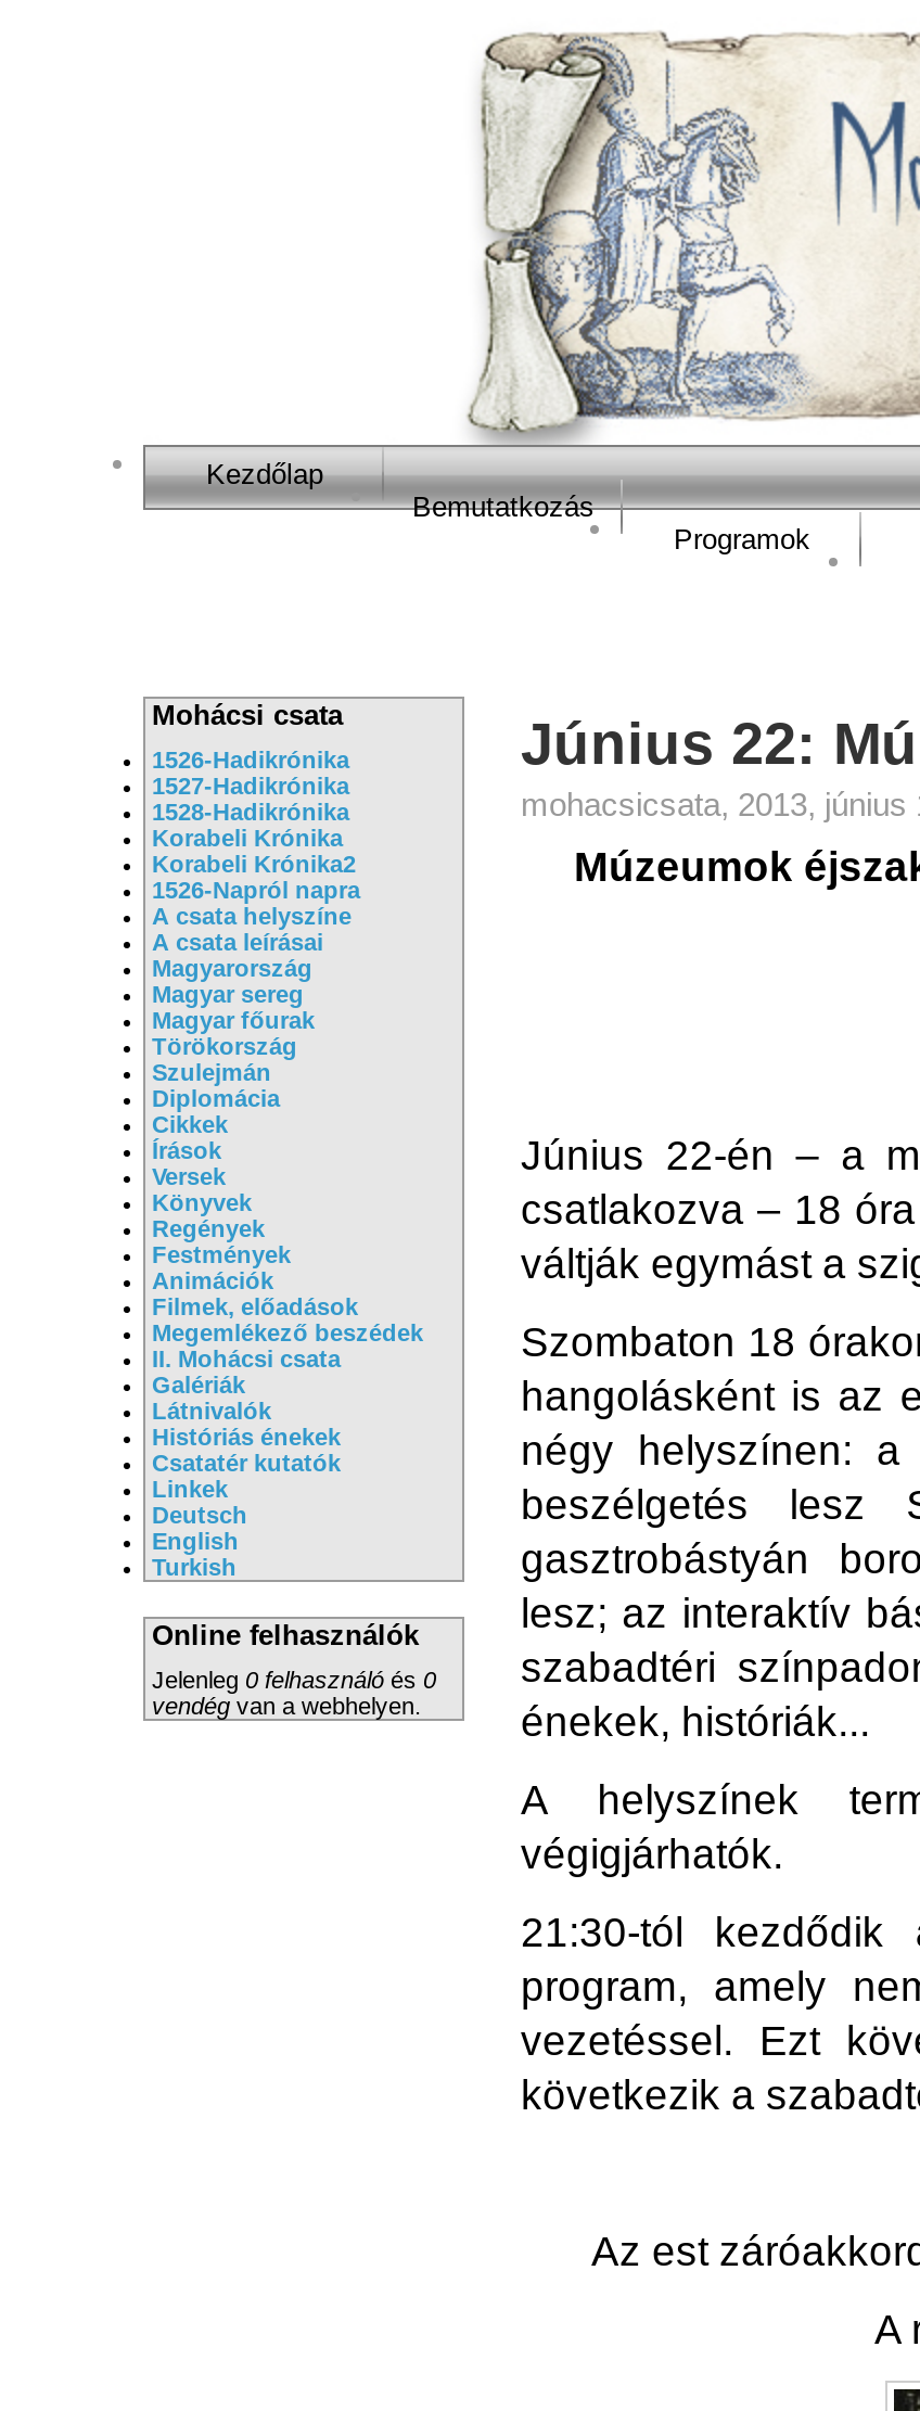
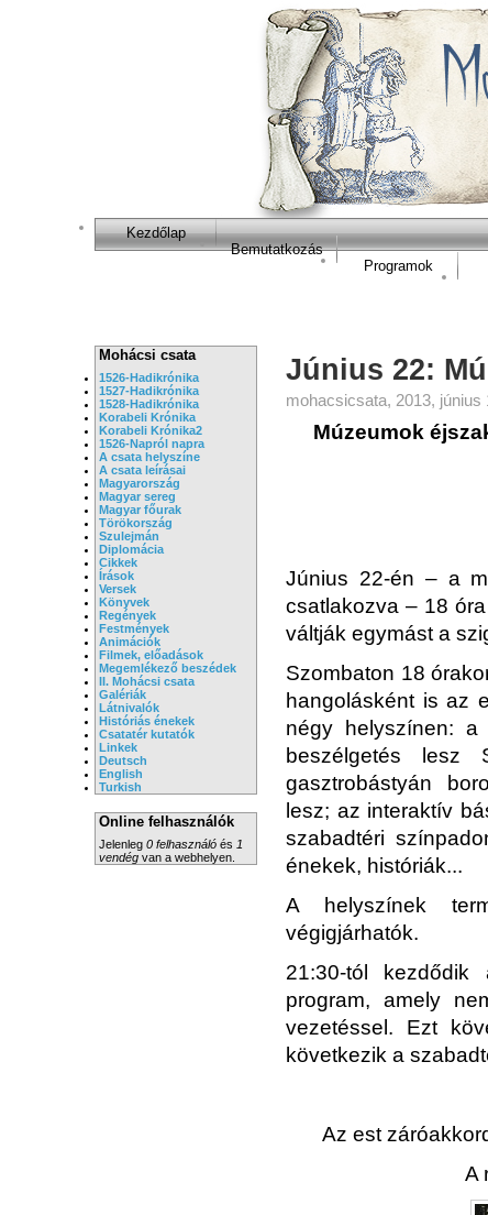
- Jelenleg 0 felhasználó és 0
+ Jelenleg 0 felhasználó és 1
